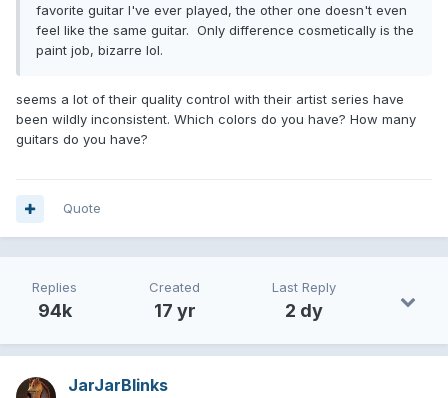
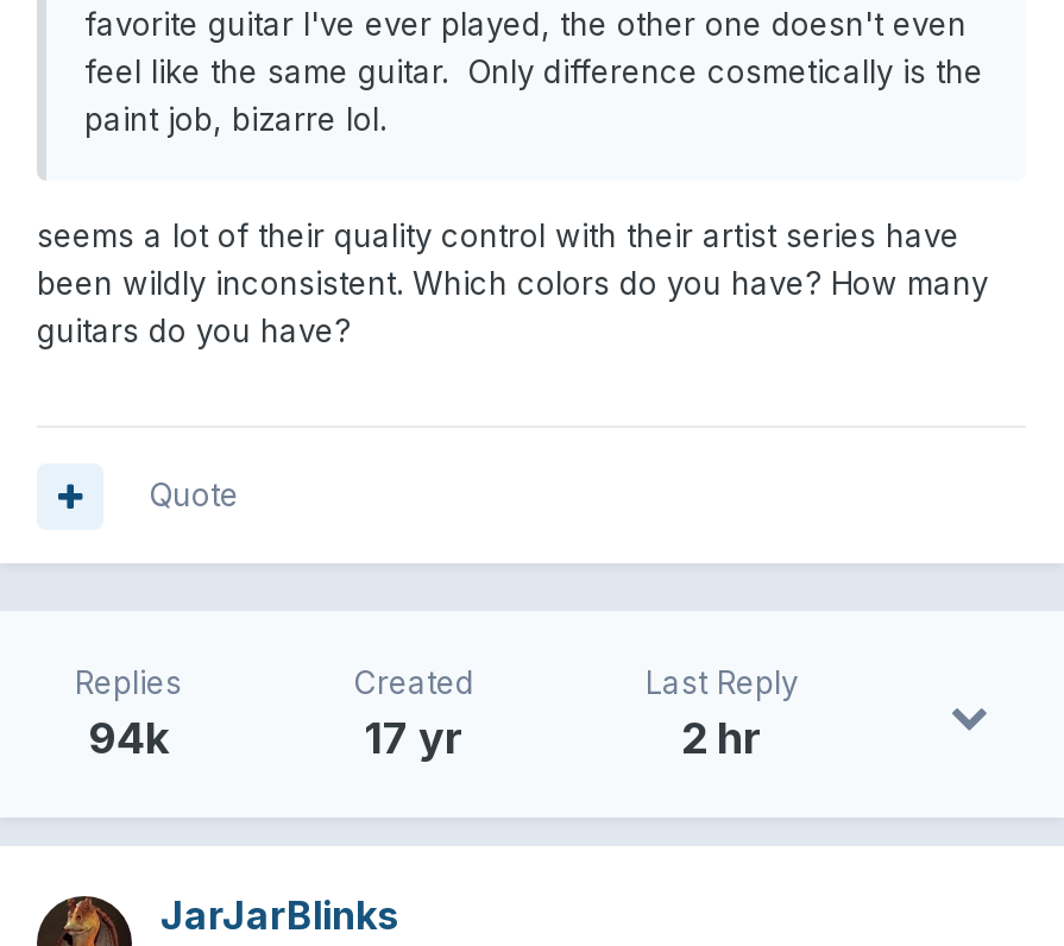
- 2 dy
+ 2 hr
